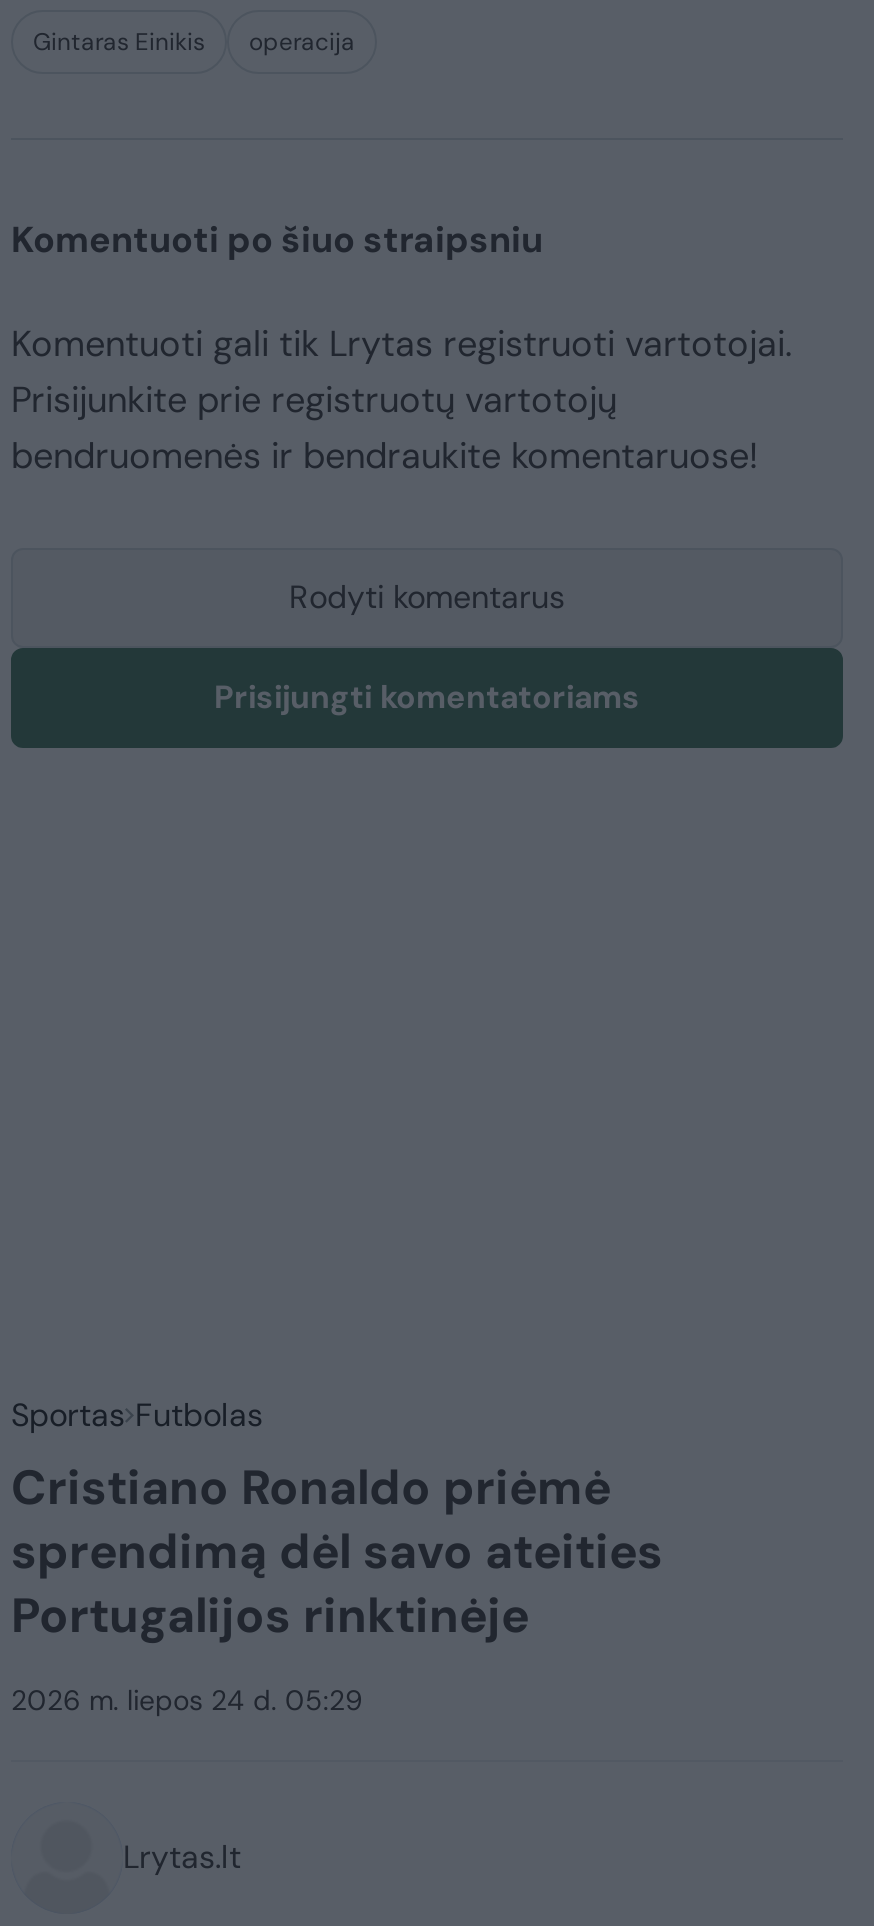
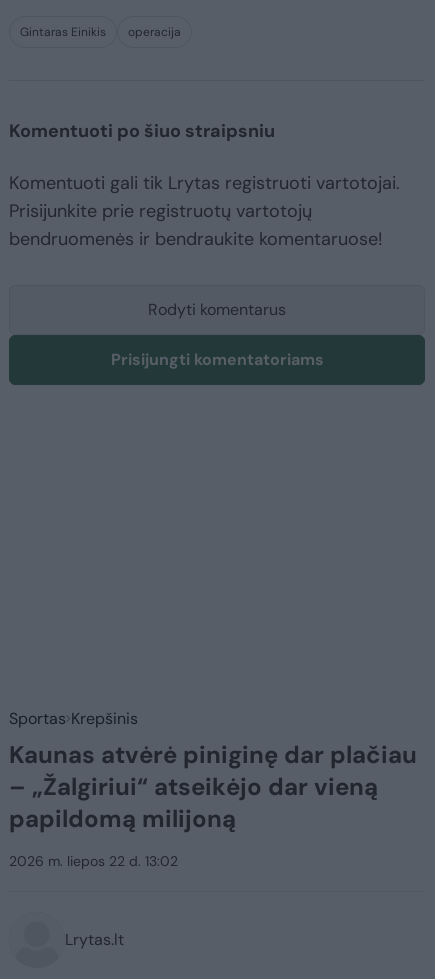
- Sportas Futbolas
- Cristiano Ronaldo priėmė
- sprendimą dėl savo ateities
- Portugalijos rinktinėje
+ Sportas Krepšinis
+ Kaunas atvėrė piniginę dar plačiau
+ – „Žalgiriui“ atseikėjo dar vieną
+ papildomą milijoną

- 2026 m. liepos 24 d. 05:29
+ 2026 m. liepos 22 d. 13:02
